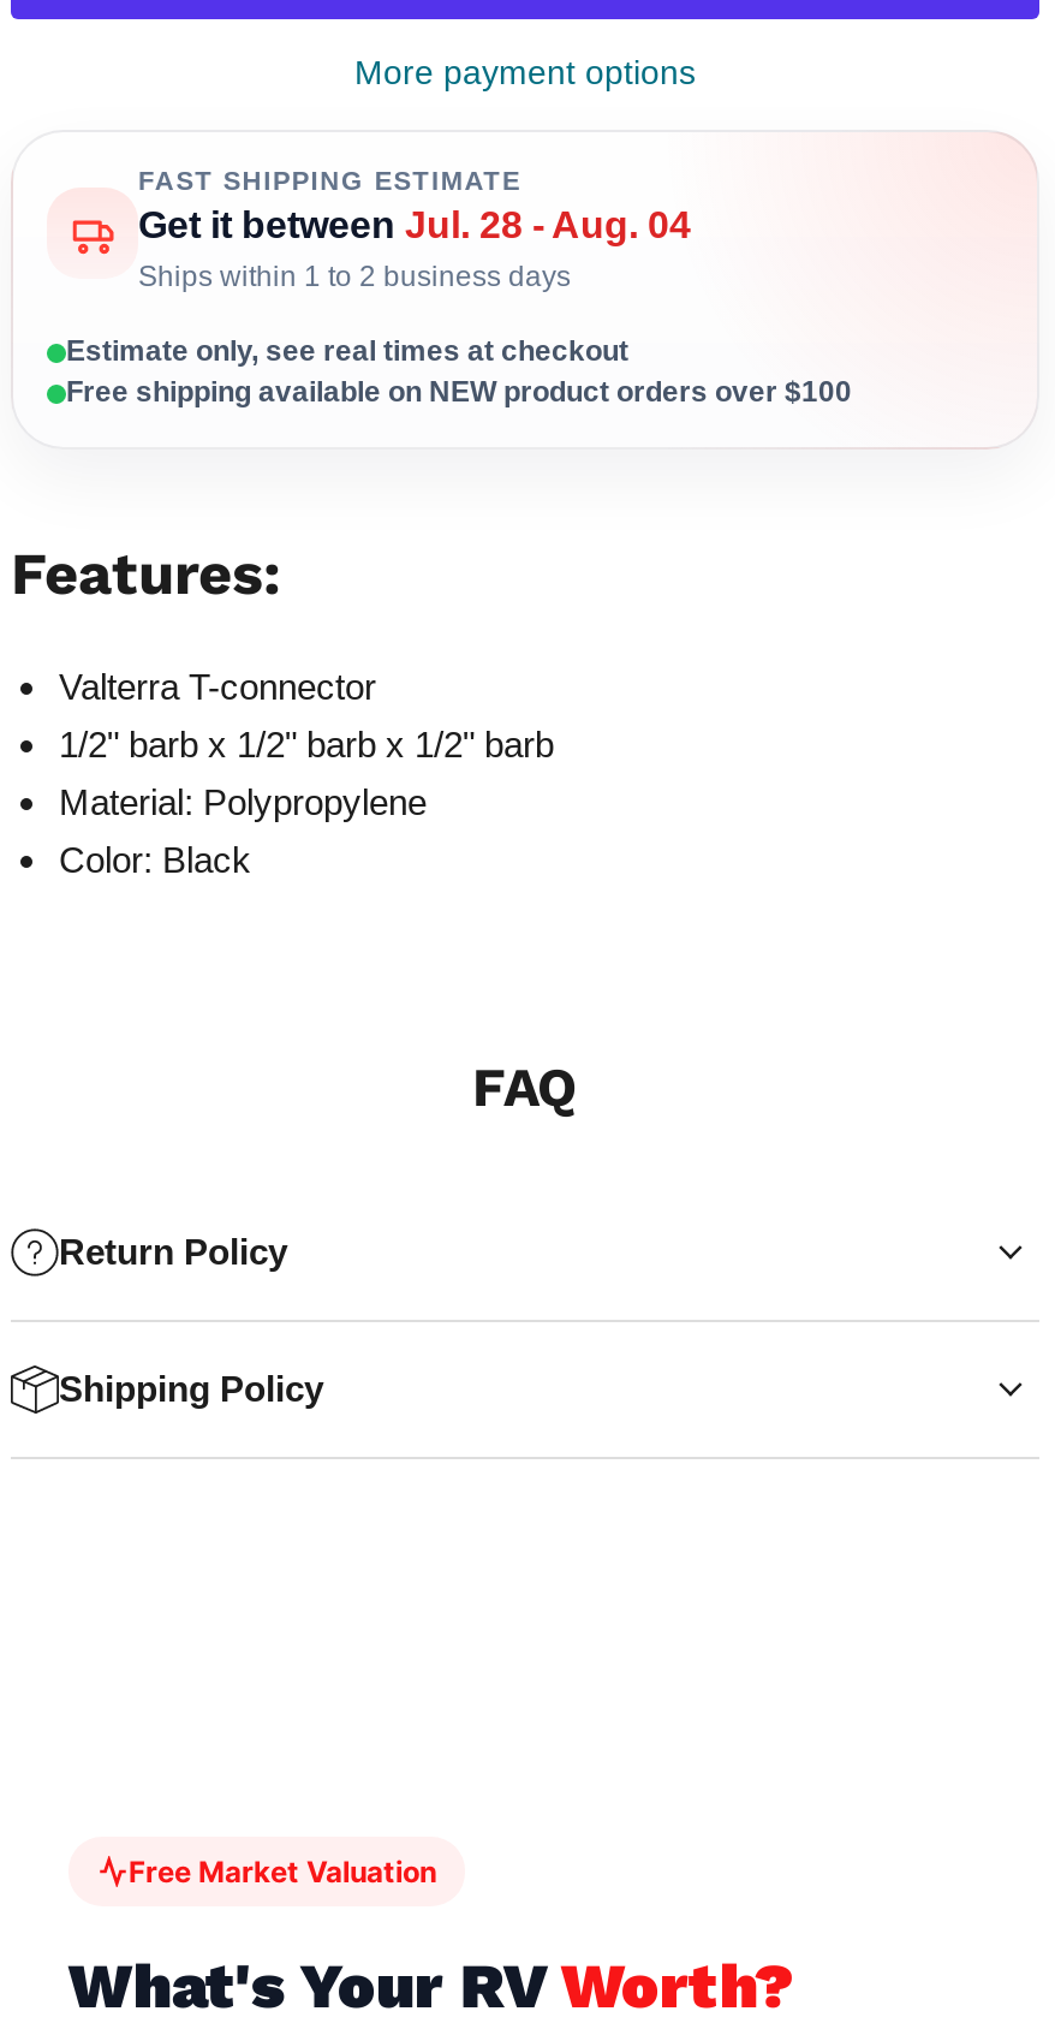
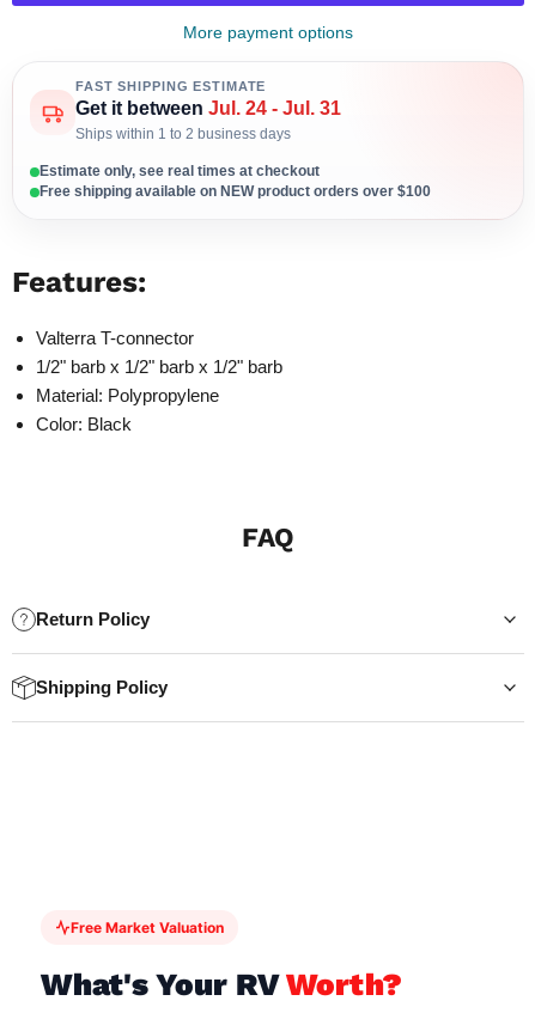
- Get it between Jul. 28 - Aug. 04
+ Get it between Jul. 24 - Jul. 31
